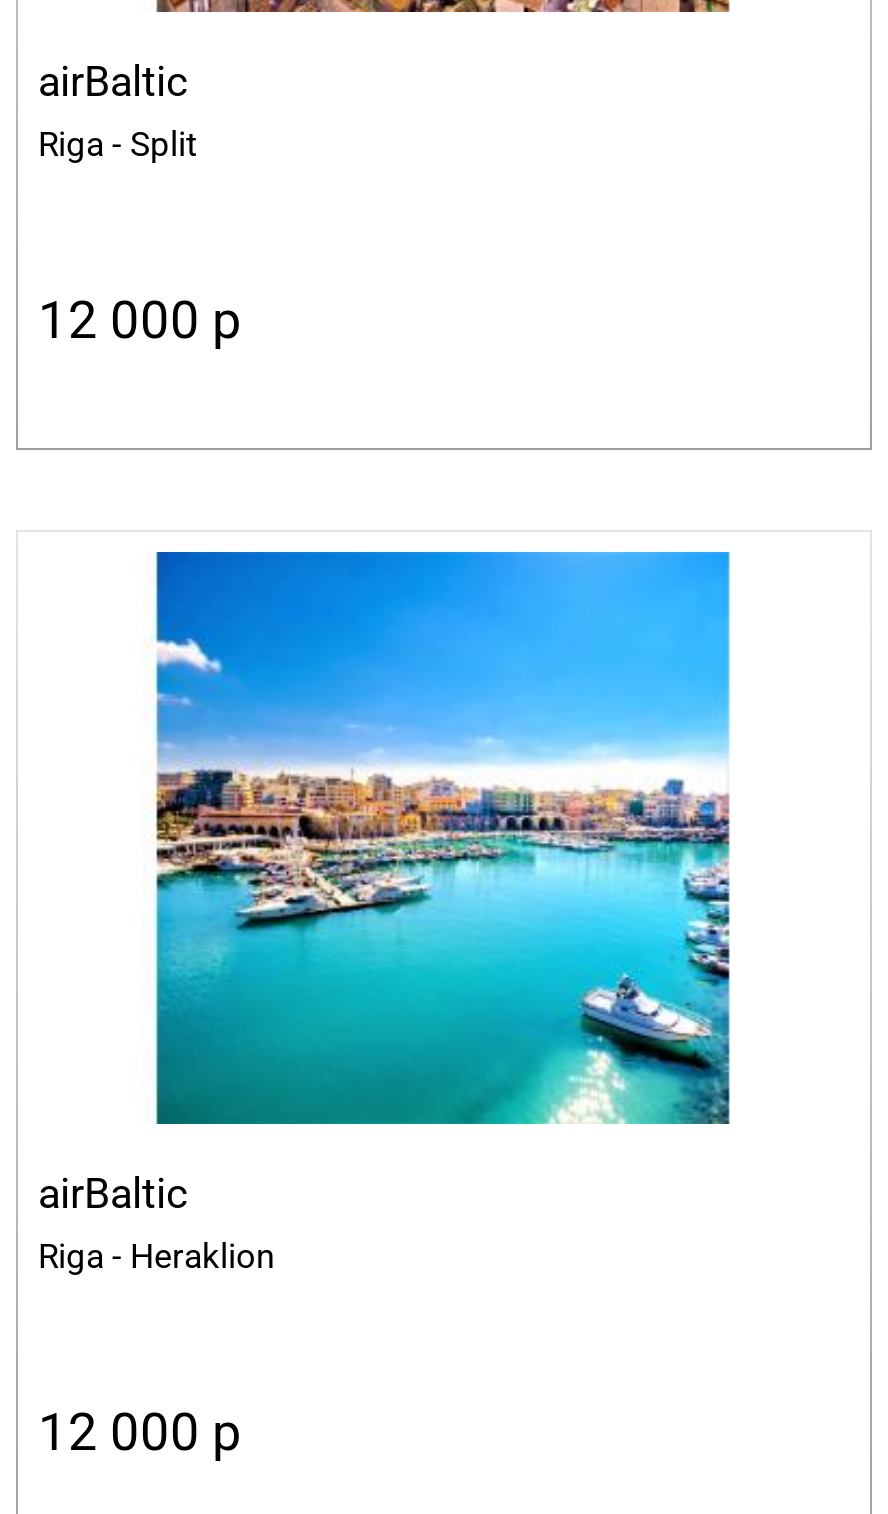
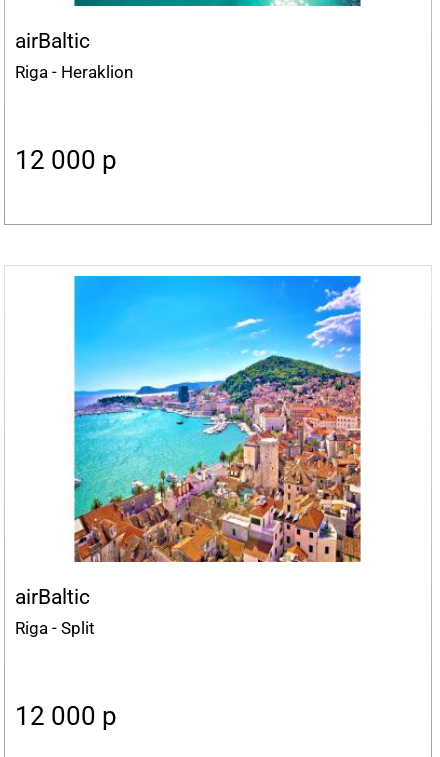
moved down: Riga - Split

- [image]
+ [image]

moved up: Riga - Heraklion
